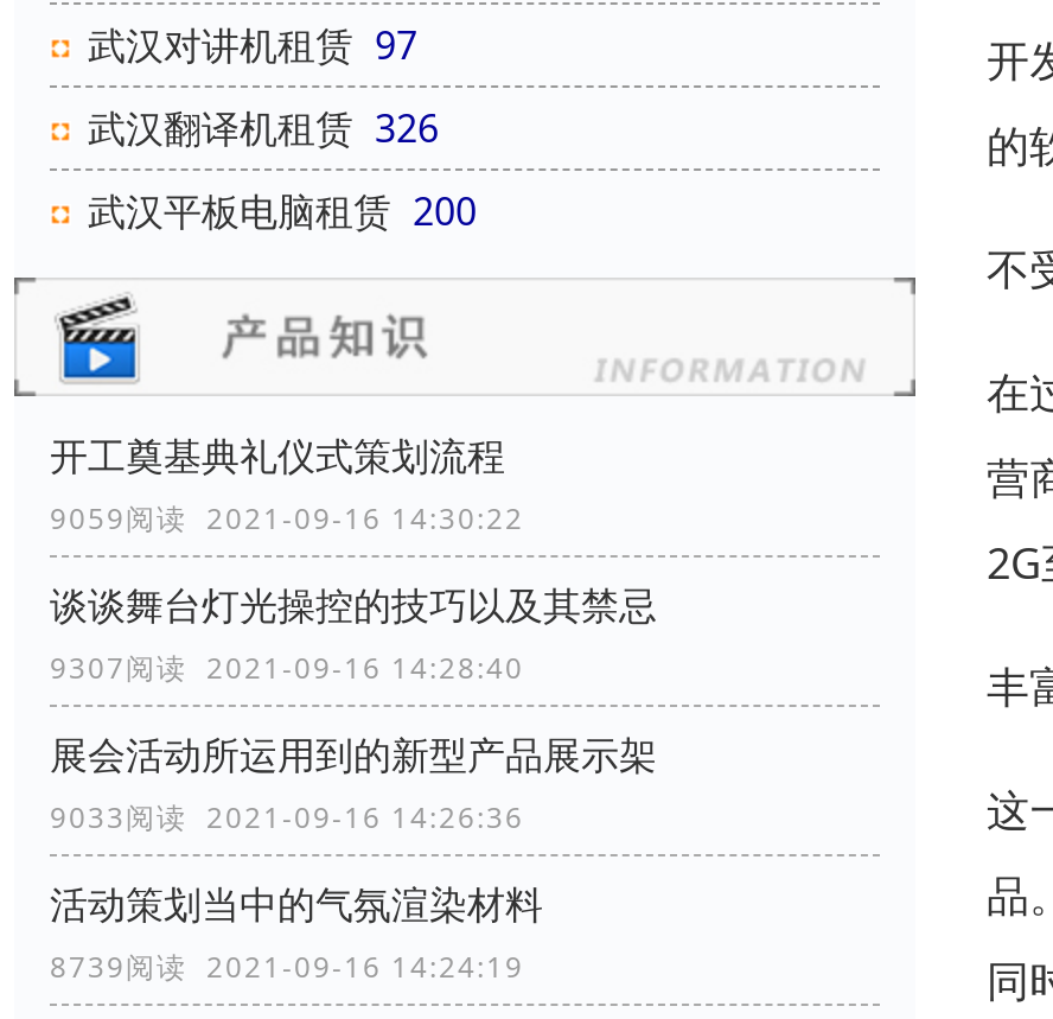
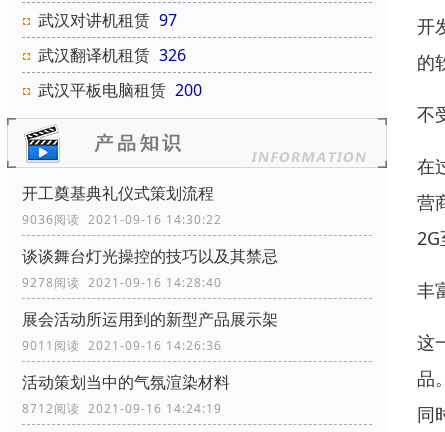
- 9059阅读 2021-09-16 14:30:22
+ 9036阅读 2021-09-16 14:30:22

- 9307阅读 2021-09-16 14:28:40
+ 9278阅读 2021-09-16 14:28:40

- 9033阅读 2021-09-16 14:26:36
+ 9011阅读 2021-09-16 14:26:36

- 8739阅读 2021-09-16 14:24:19
+ 8712阅读 2021-09-16 14:24:19
